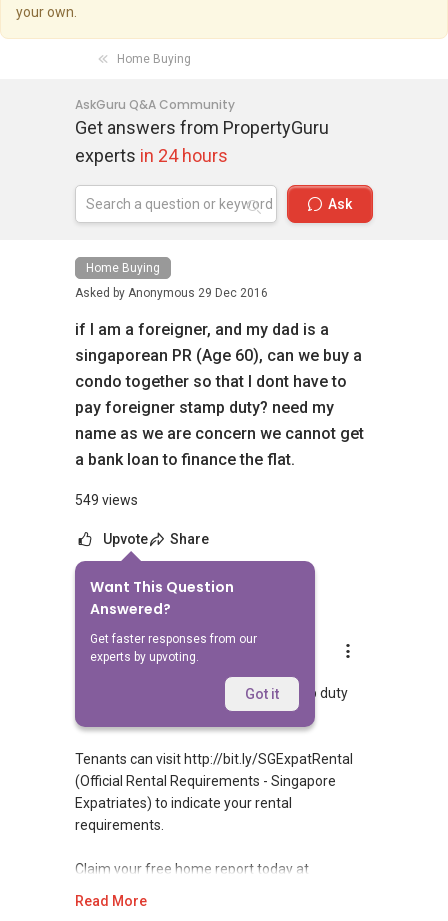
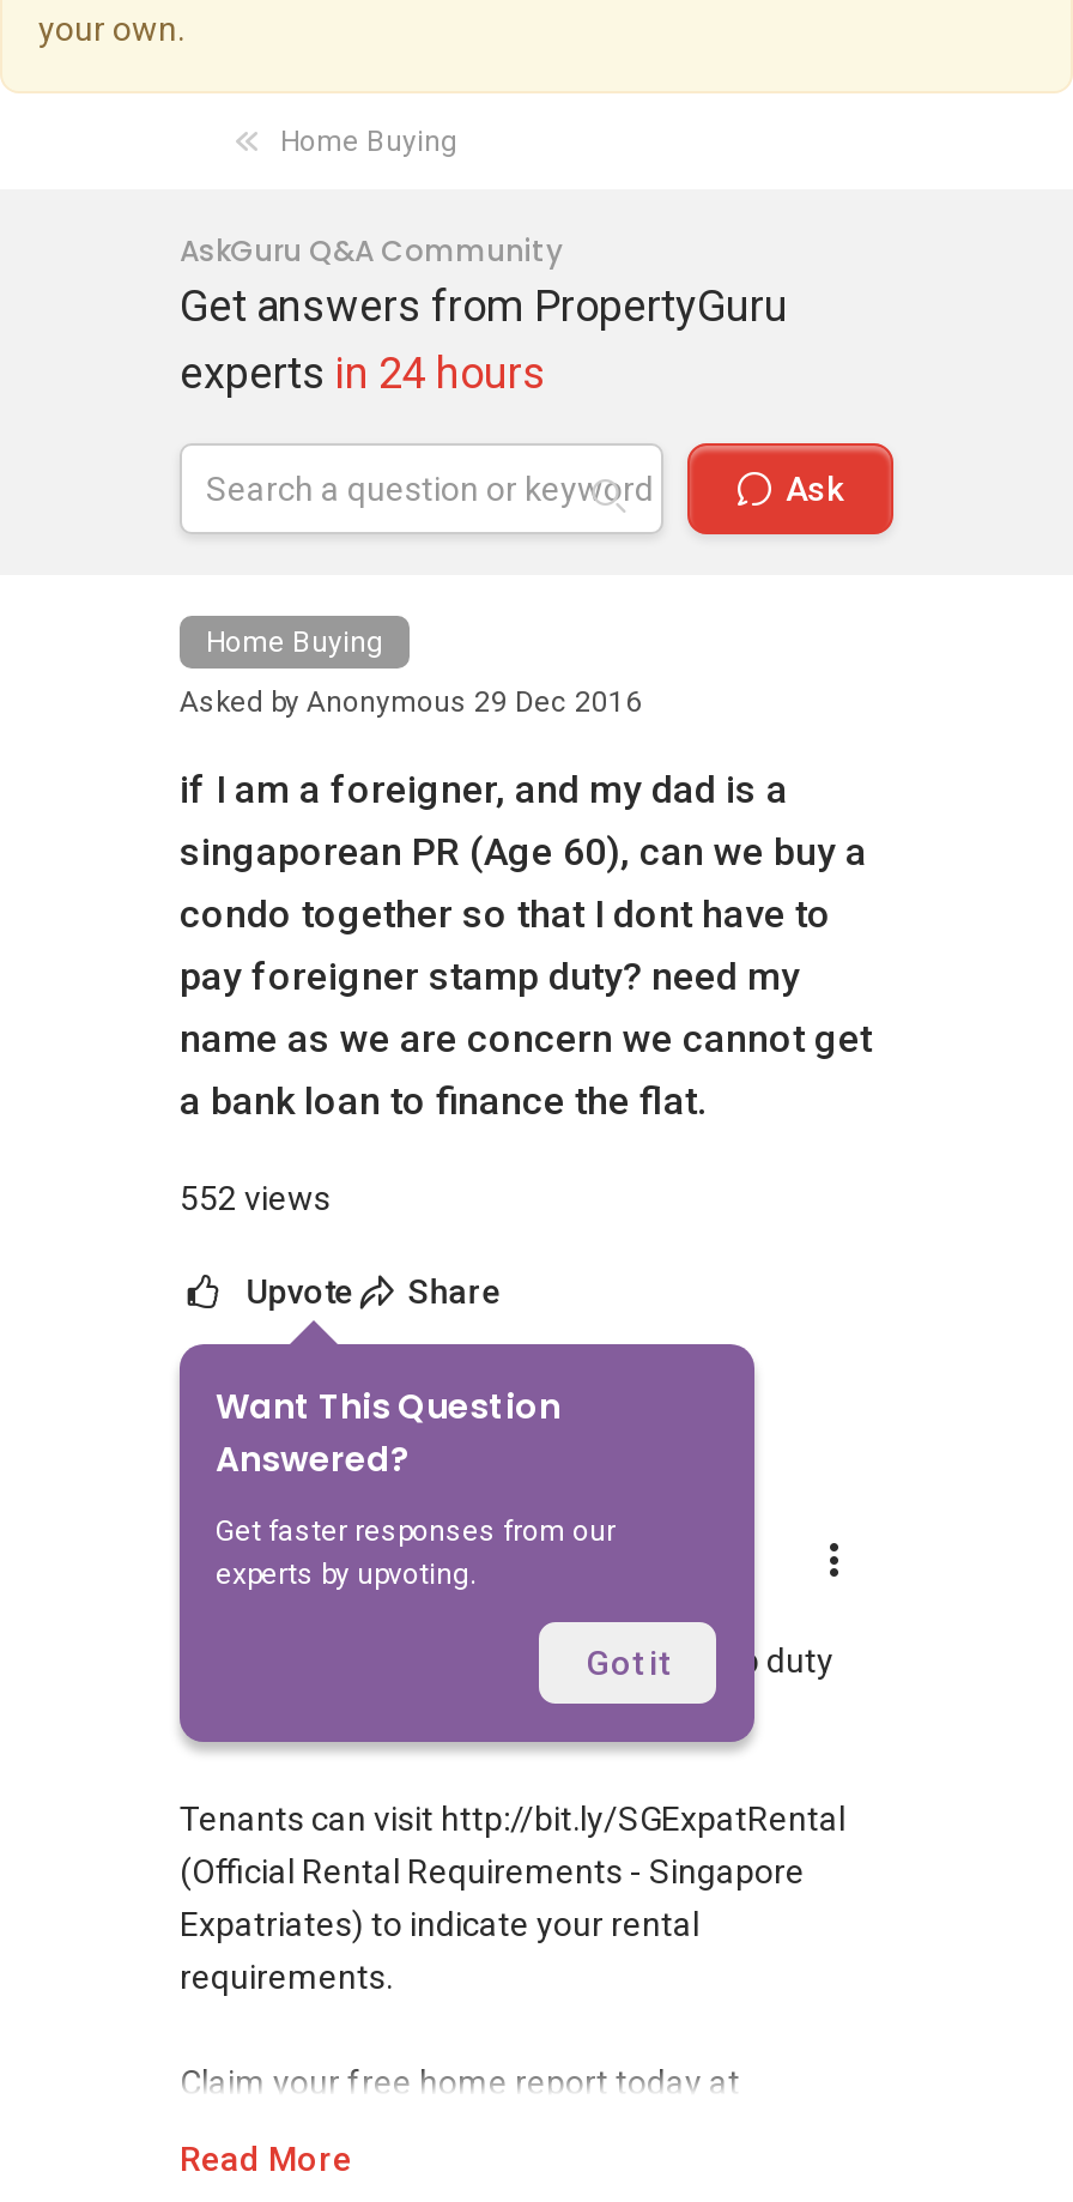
- 549 views
+ 552 views
